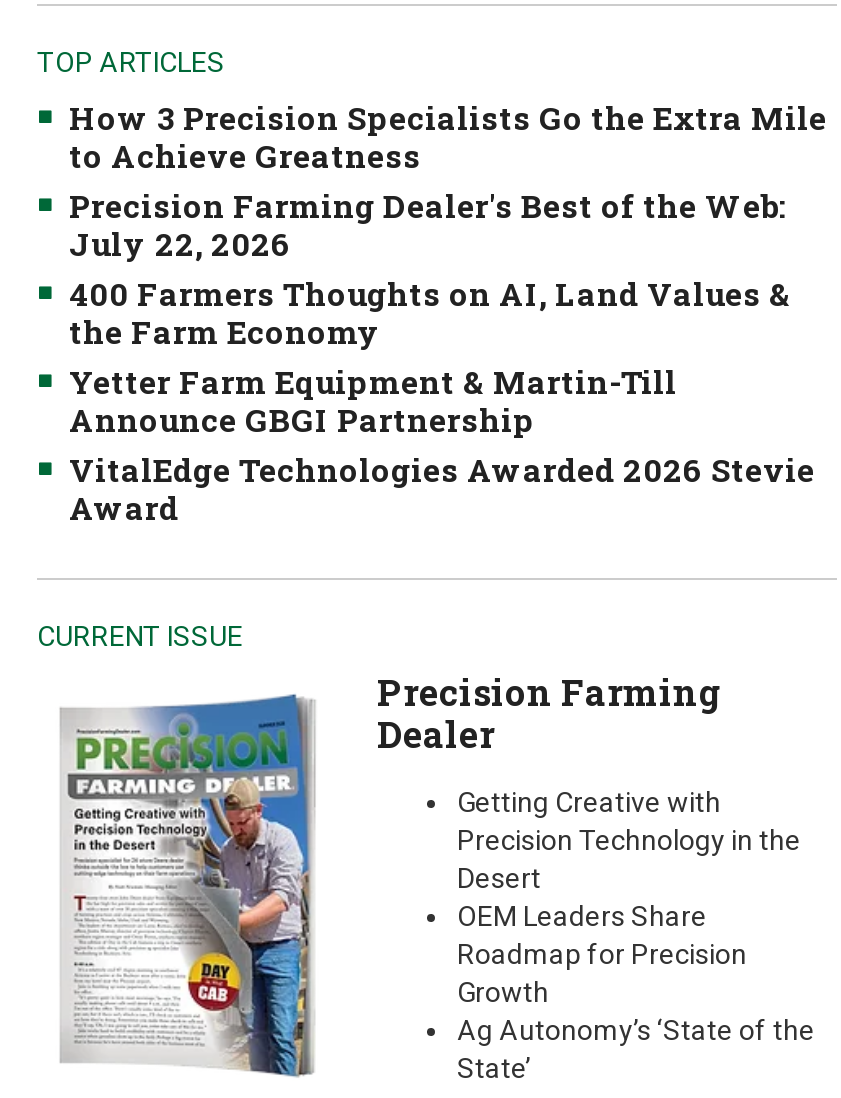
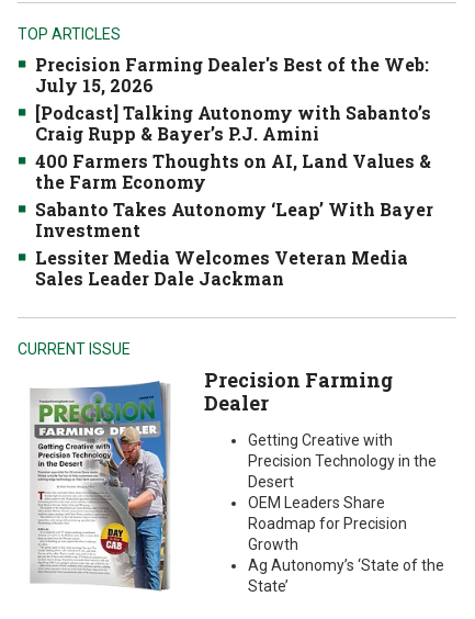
- How 3 Precision Specialists Go the Extra Mile
- to Achieve Greatness

moved up: Precision Farming Dealer's Best of the Web:

- July 22, 2026
+ July 15, 2026
+ [Podcast] Talking Autonomy with Sabanto’s
+ Craig Rupp & Bayer’s P.J. Amini

- Yetter Farm Equipment & Martin-Till
- Announce GBGI Partnership
- VitalEdge Technologies Awarded 2026 Stevie
- Award
+ Sabanto Takes Autonomy ‘Leap’ With Bayer
+ Investment
+ Lessiter Media Welcomes Veteran Media
+ Sales Leader Dale Jackman
